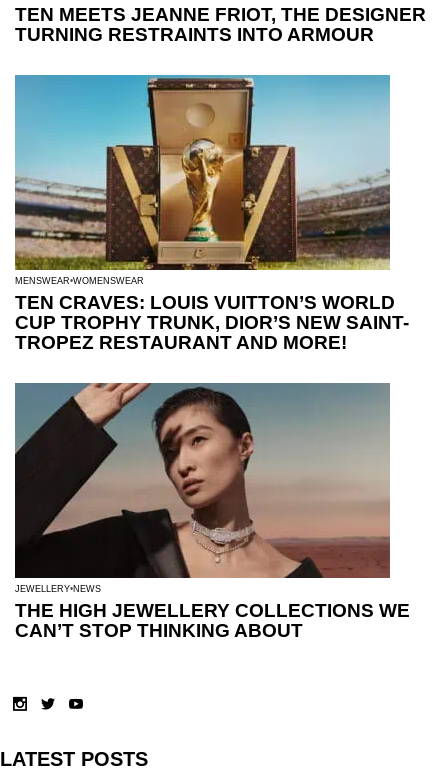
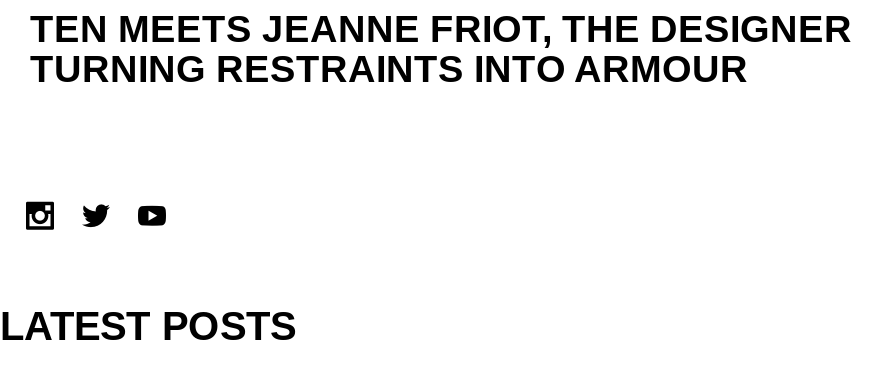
- [image]
- MENSWEAR WOMENSWEAR
- TEN CRAVES: LOUIS VUITTON’S WORLD
- CUP TROPHY TRUNK, DIOR’S NEW SAINT-
- TROPEZ RESTAURANT AND MORE!

- [image]
- JEWELLERY NEWS
- THE HIGH JEWELLERY COLLECTIONS WE
- CAN’T STOP THINKING ABOUT
